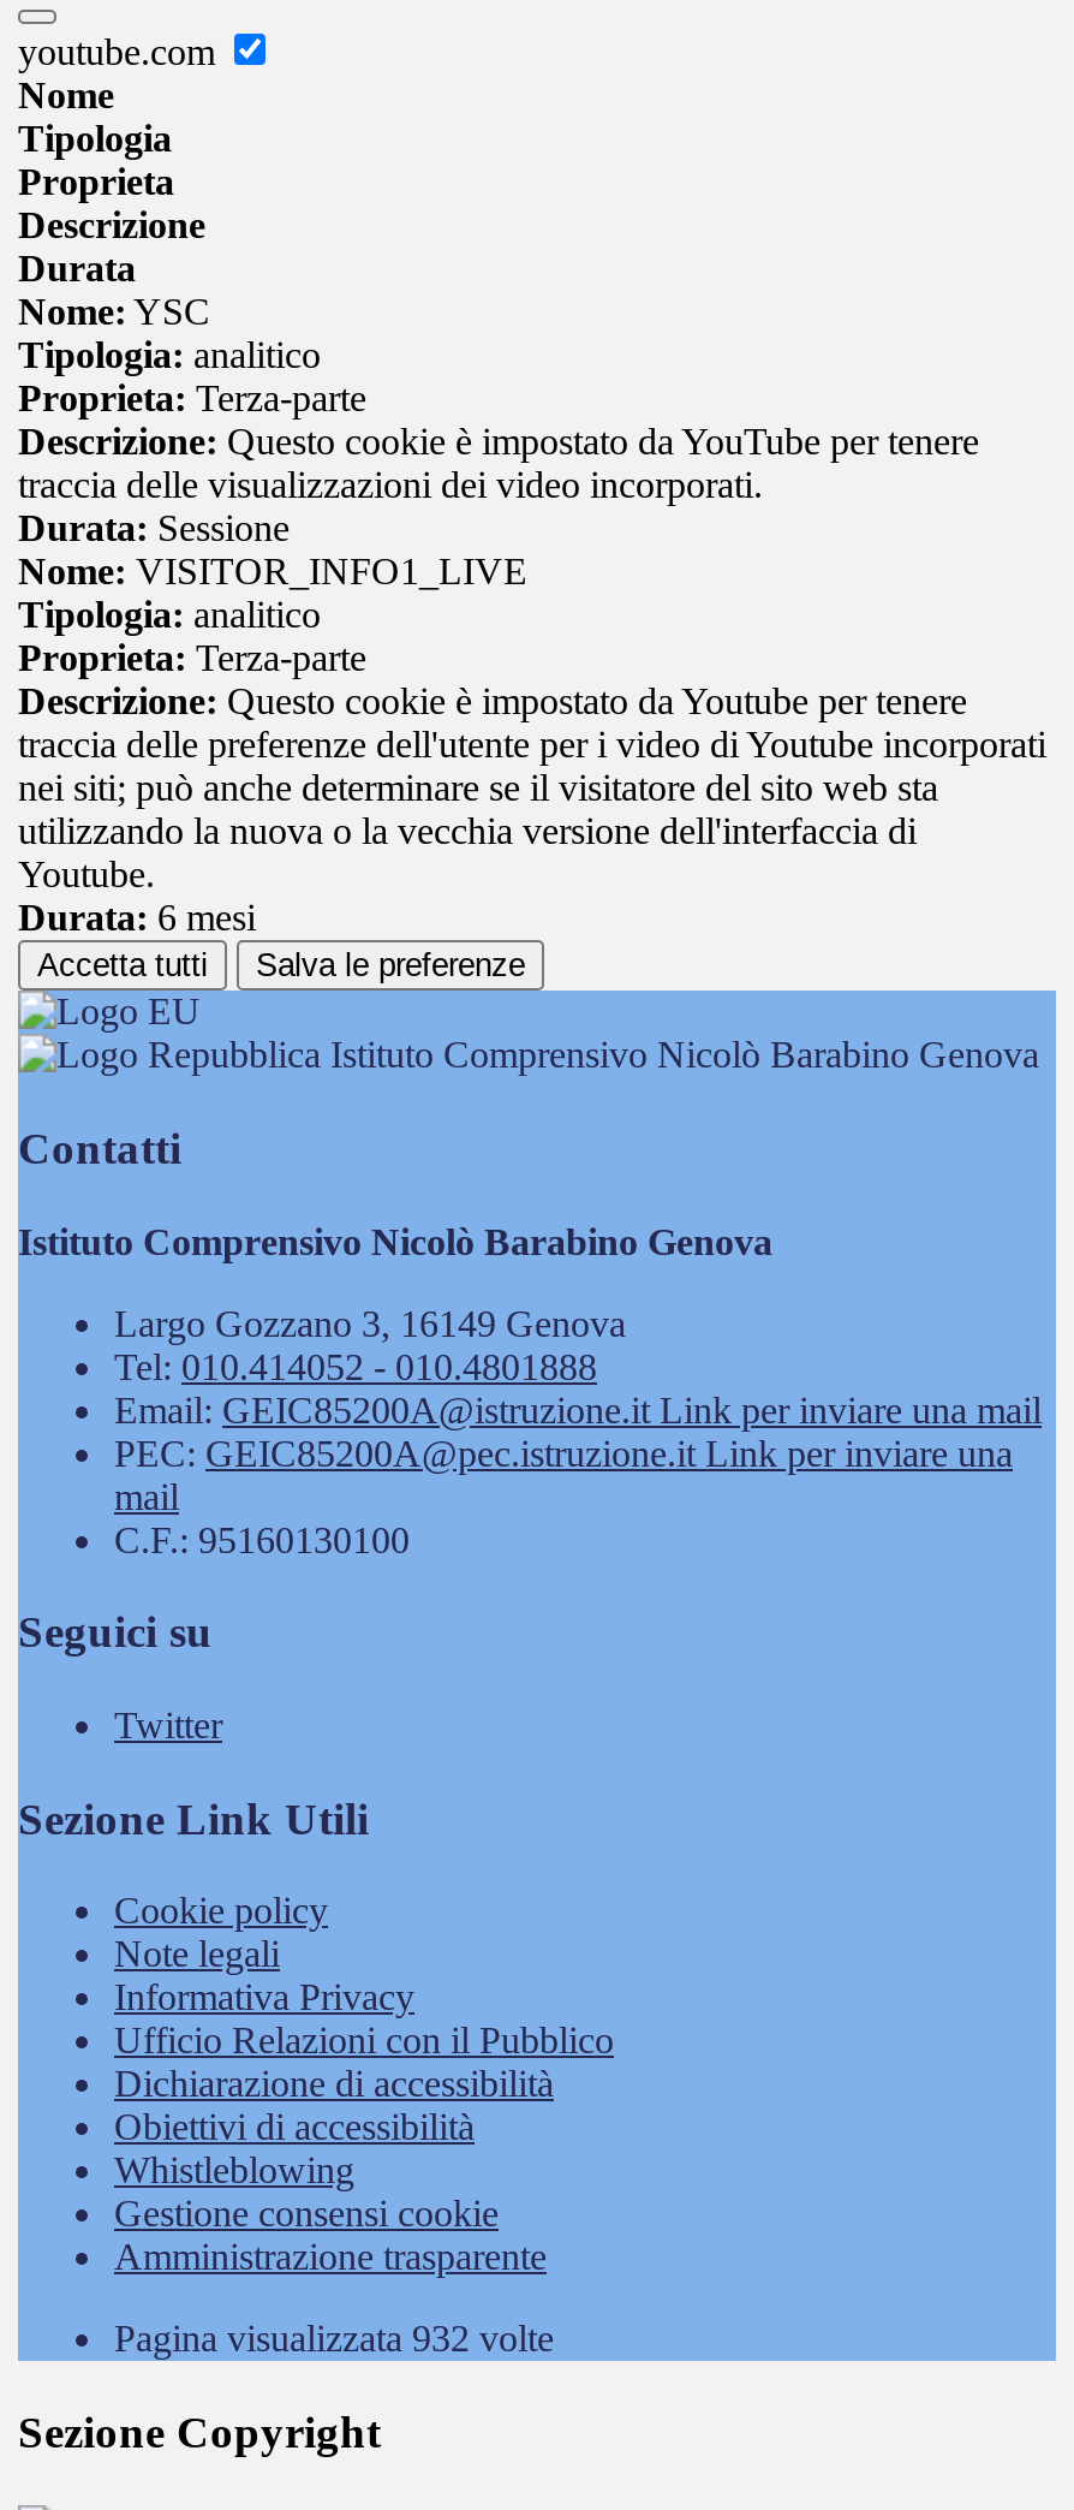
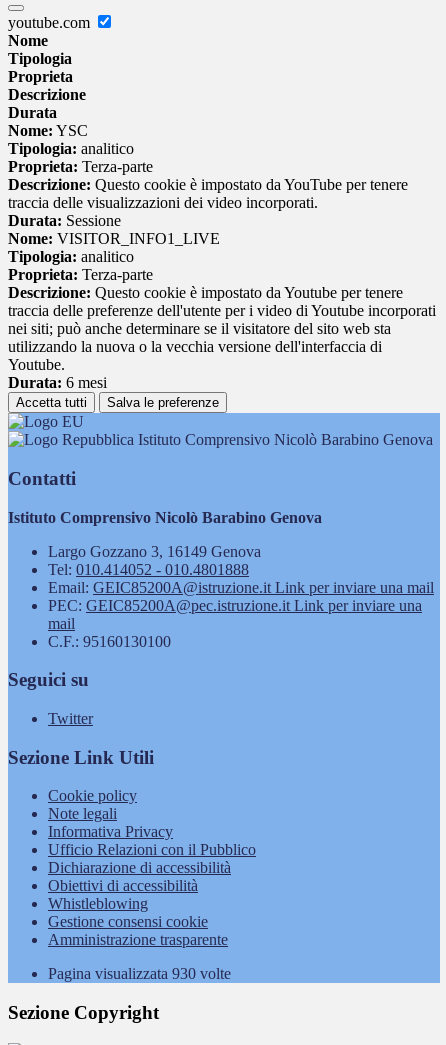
- Pagina visualizzata 932 volte
+ Pagina visualizzata 930 volte
